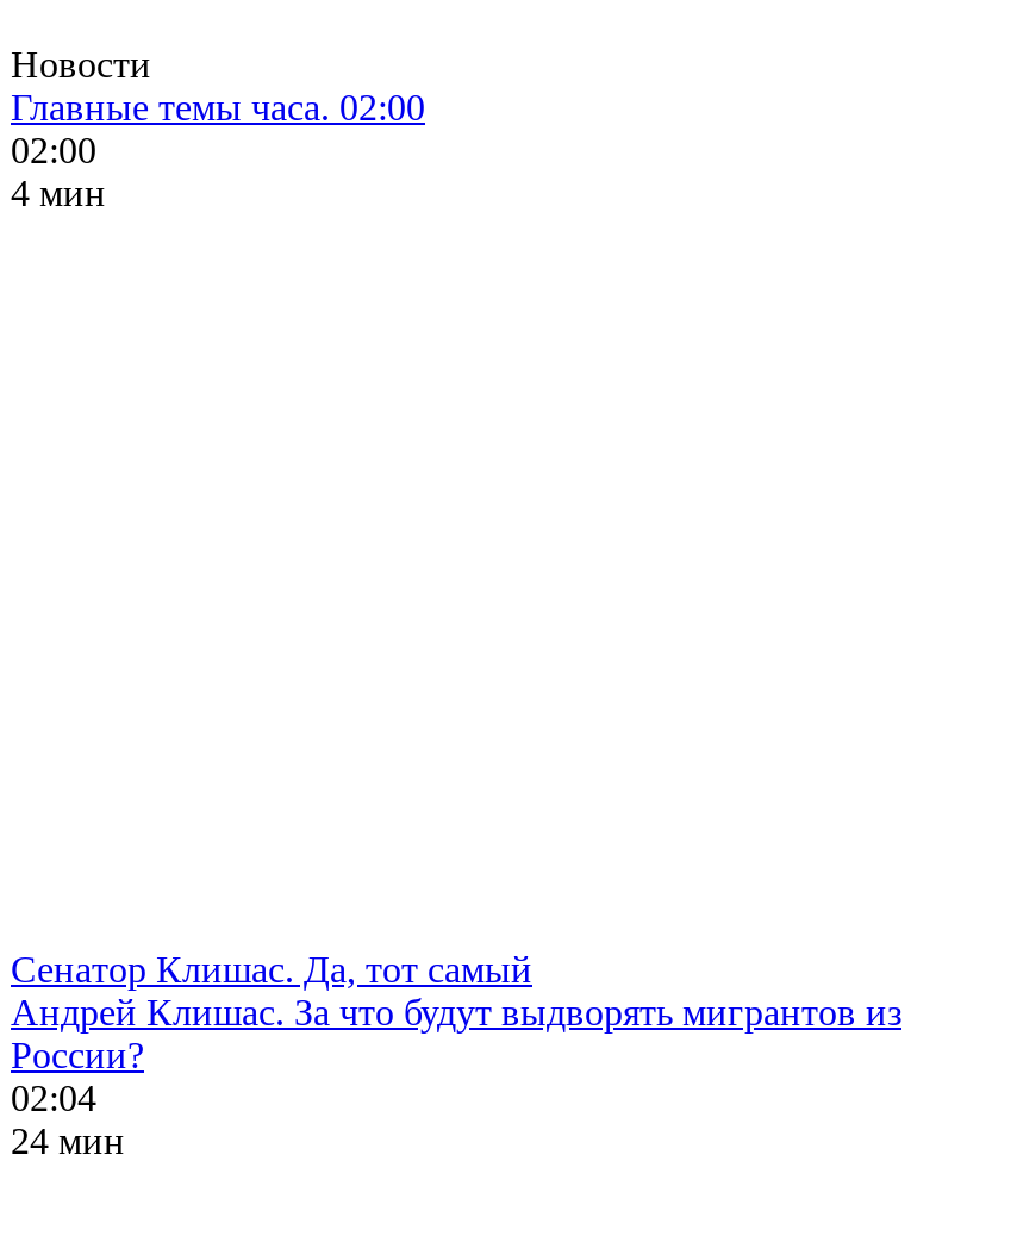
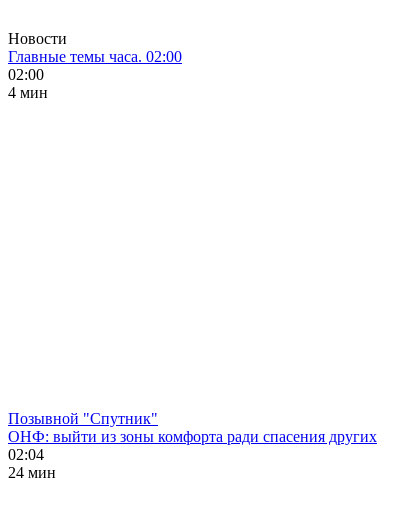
- Сенатор Клишас. Да, тот самый
- Андрей Клишас. За что будут выдворять мигрантов из
- России?
+ Позывной "Спутник"
+ ОНФ: выйти из зоны комфорта ради спасения других
